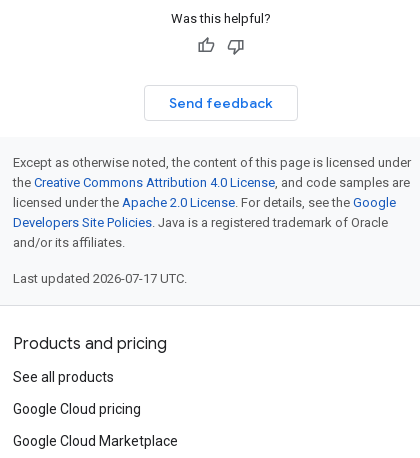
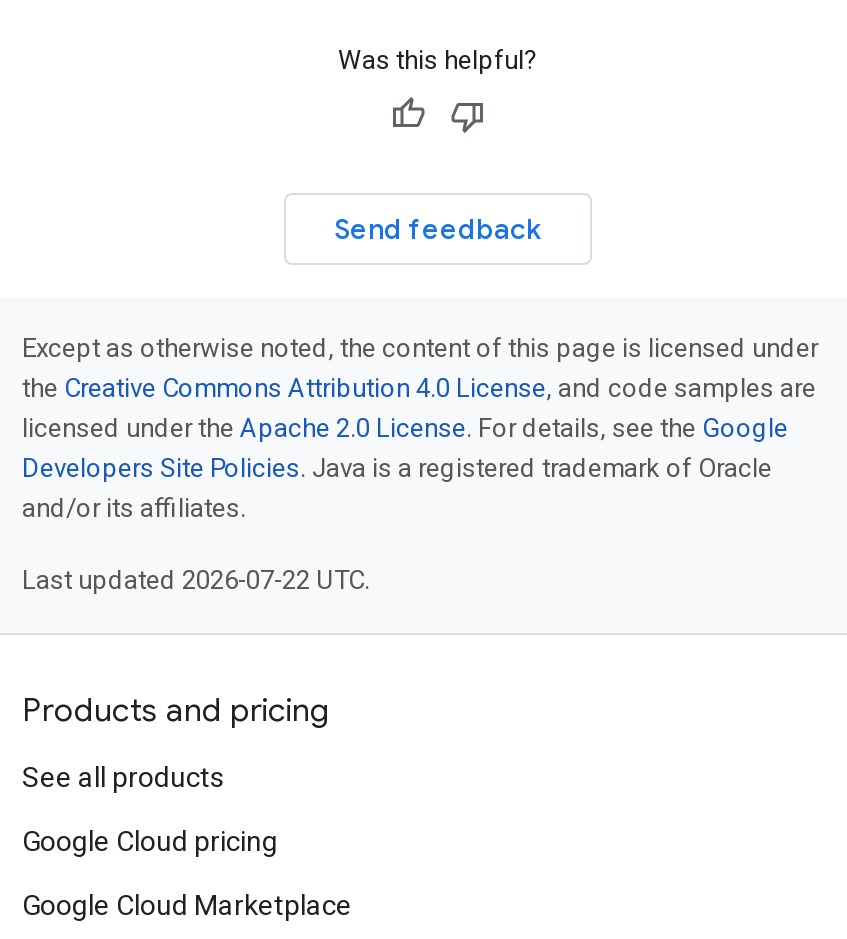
- Last updated 2026-07-17 UTC.
+ Last updated 2026-07-22 UTC.
